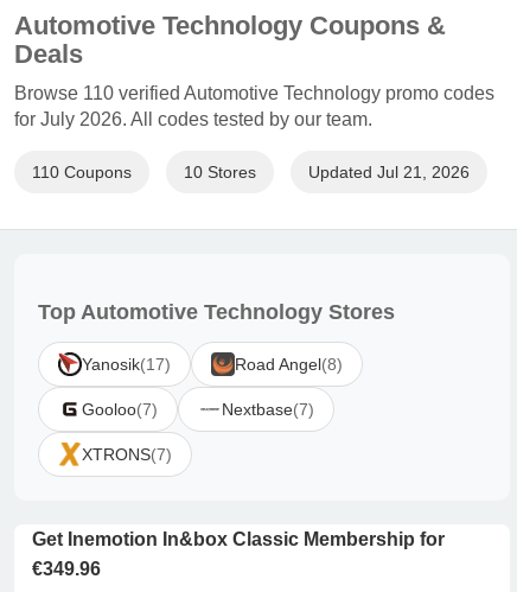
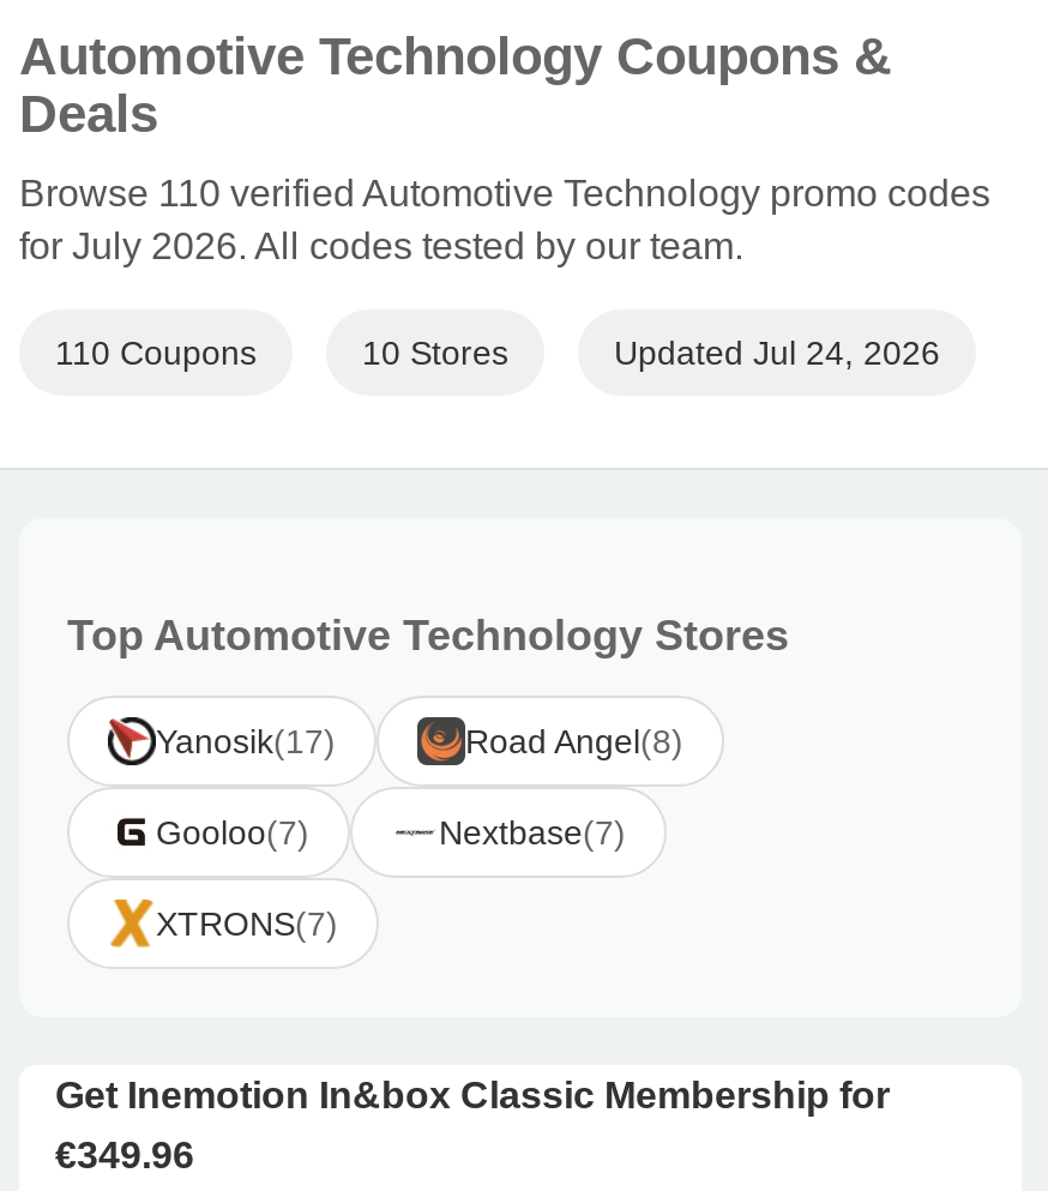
- Updated Jul 21, 2026
+ Updated Jul 24, 2026
